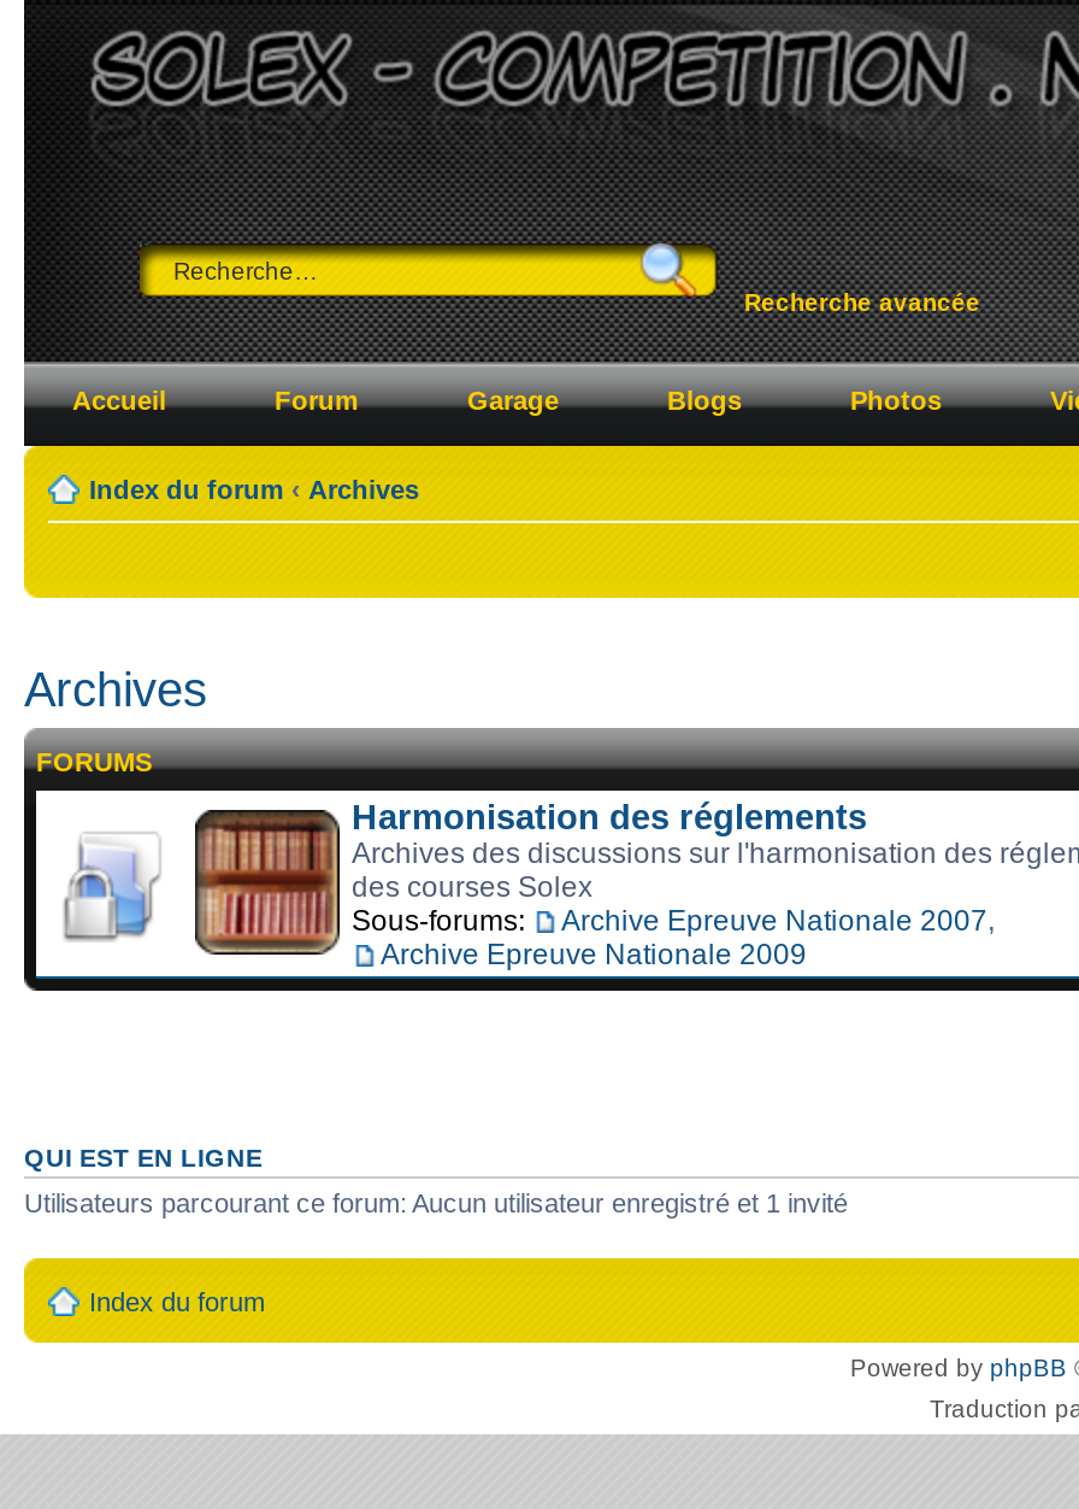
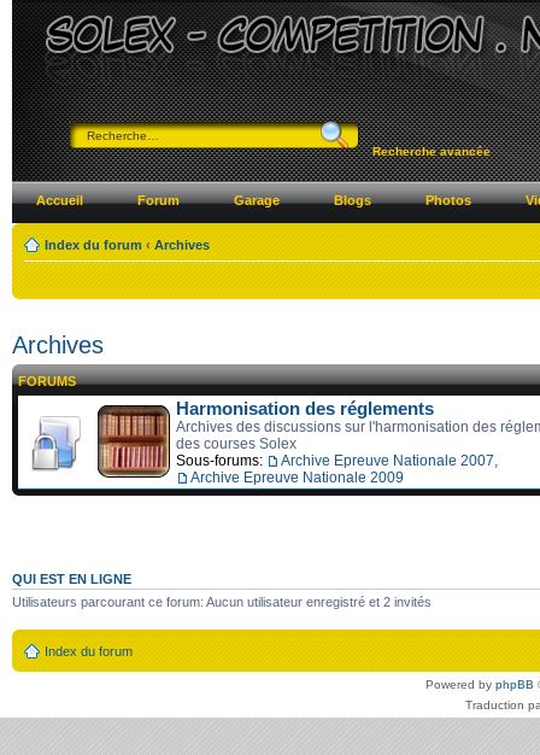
- Utilisateurs parcourant ce forum: Aucun utilisateur enregistré et 1 invité
+ Utilisateurs parcourant ce forum: Aucun utilisateur enregistré et 2 invités
